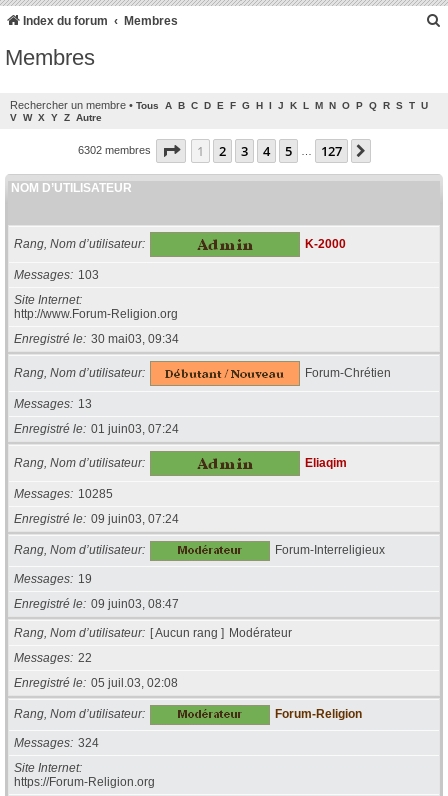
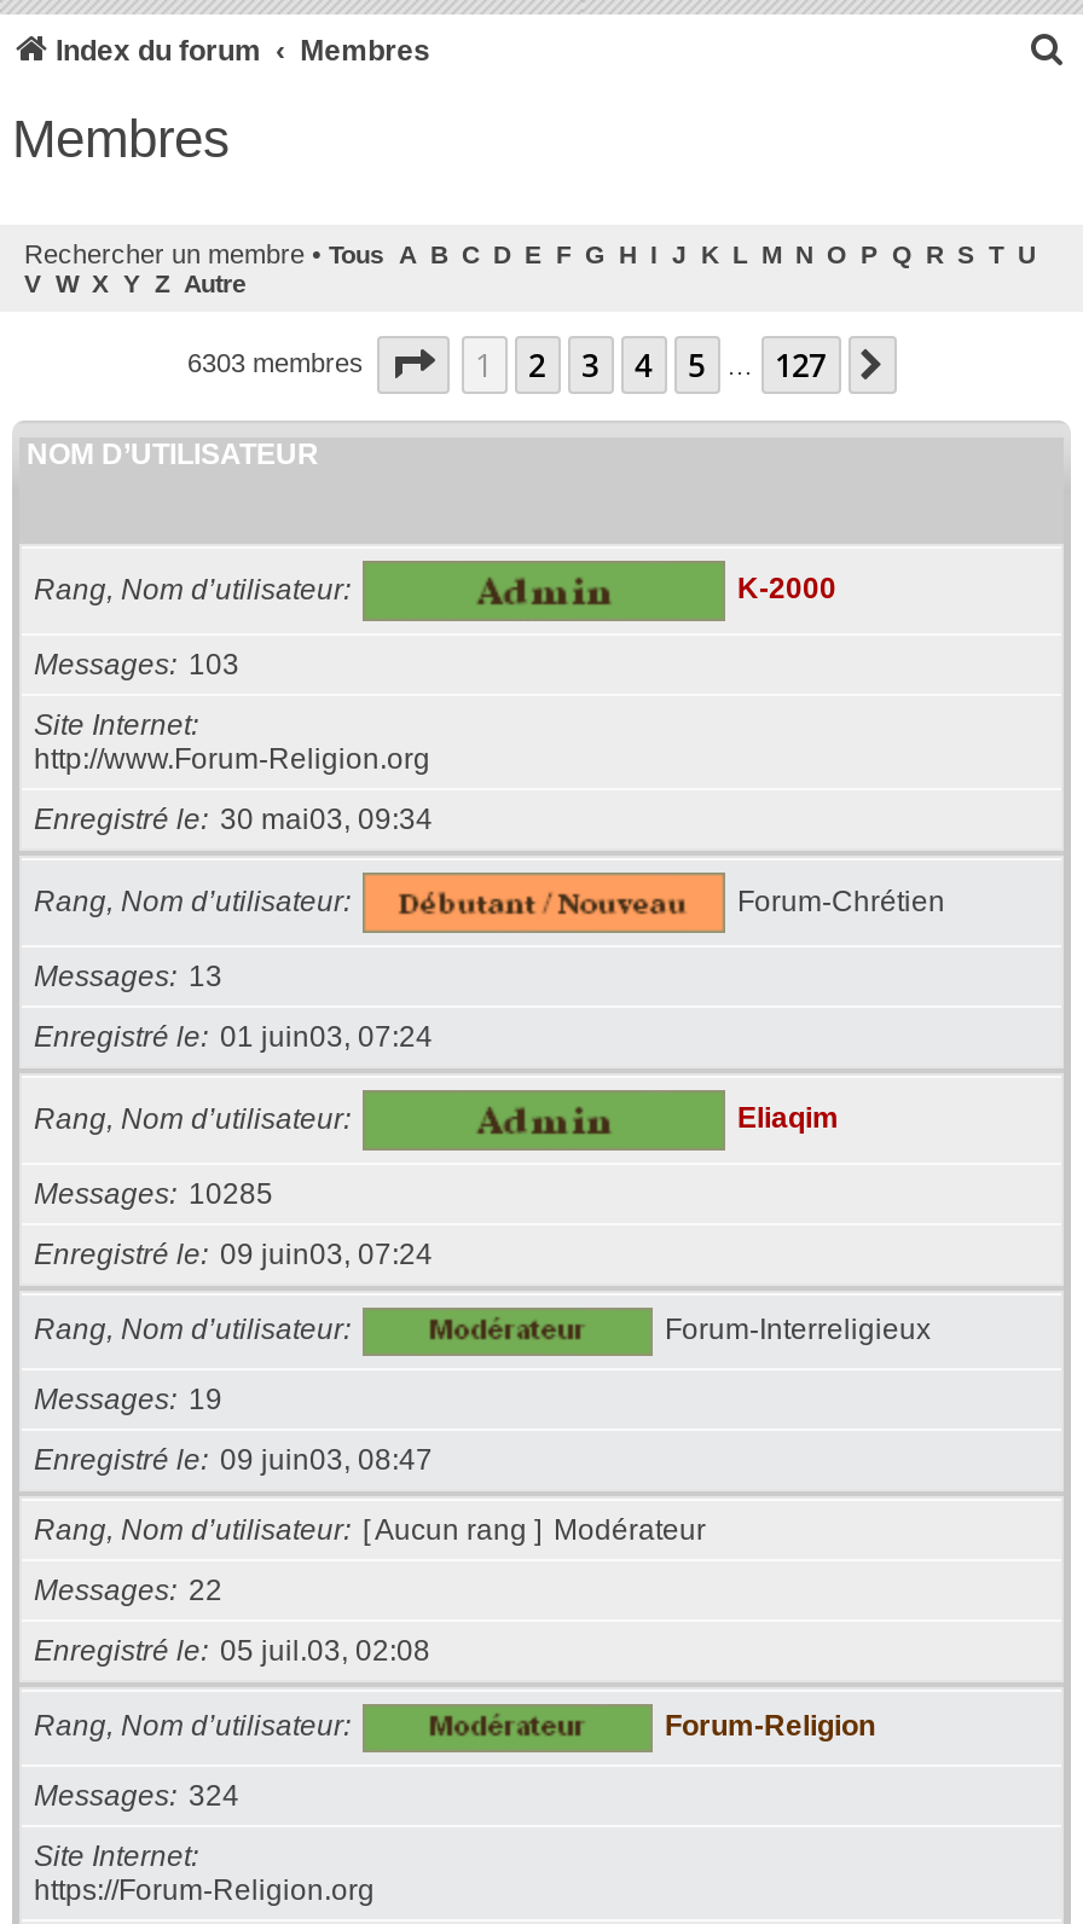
- 6302 membres
+ 6303 membres
